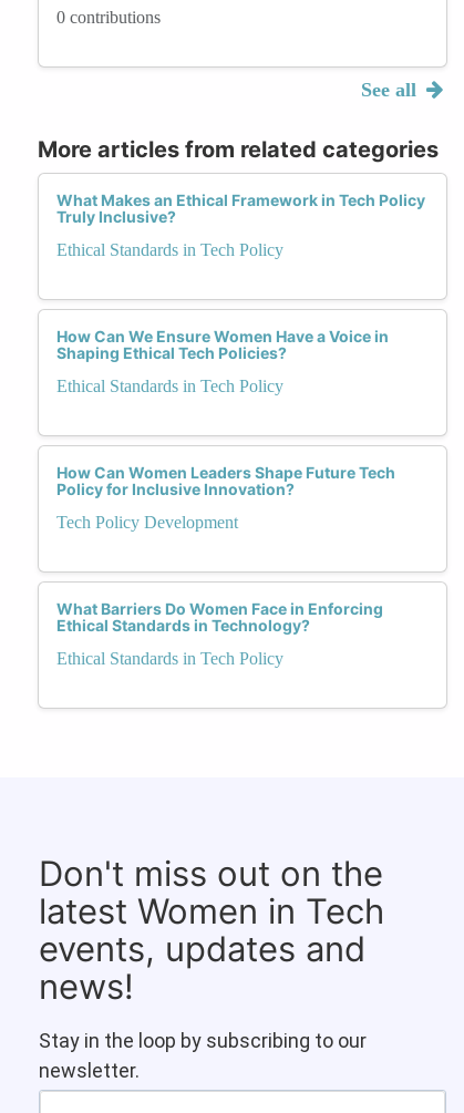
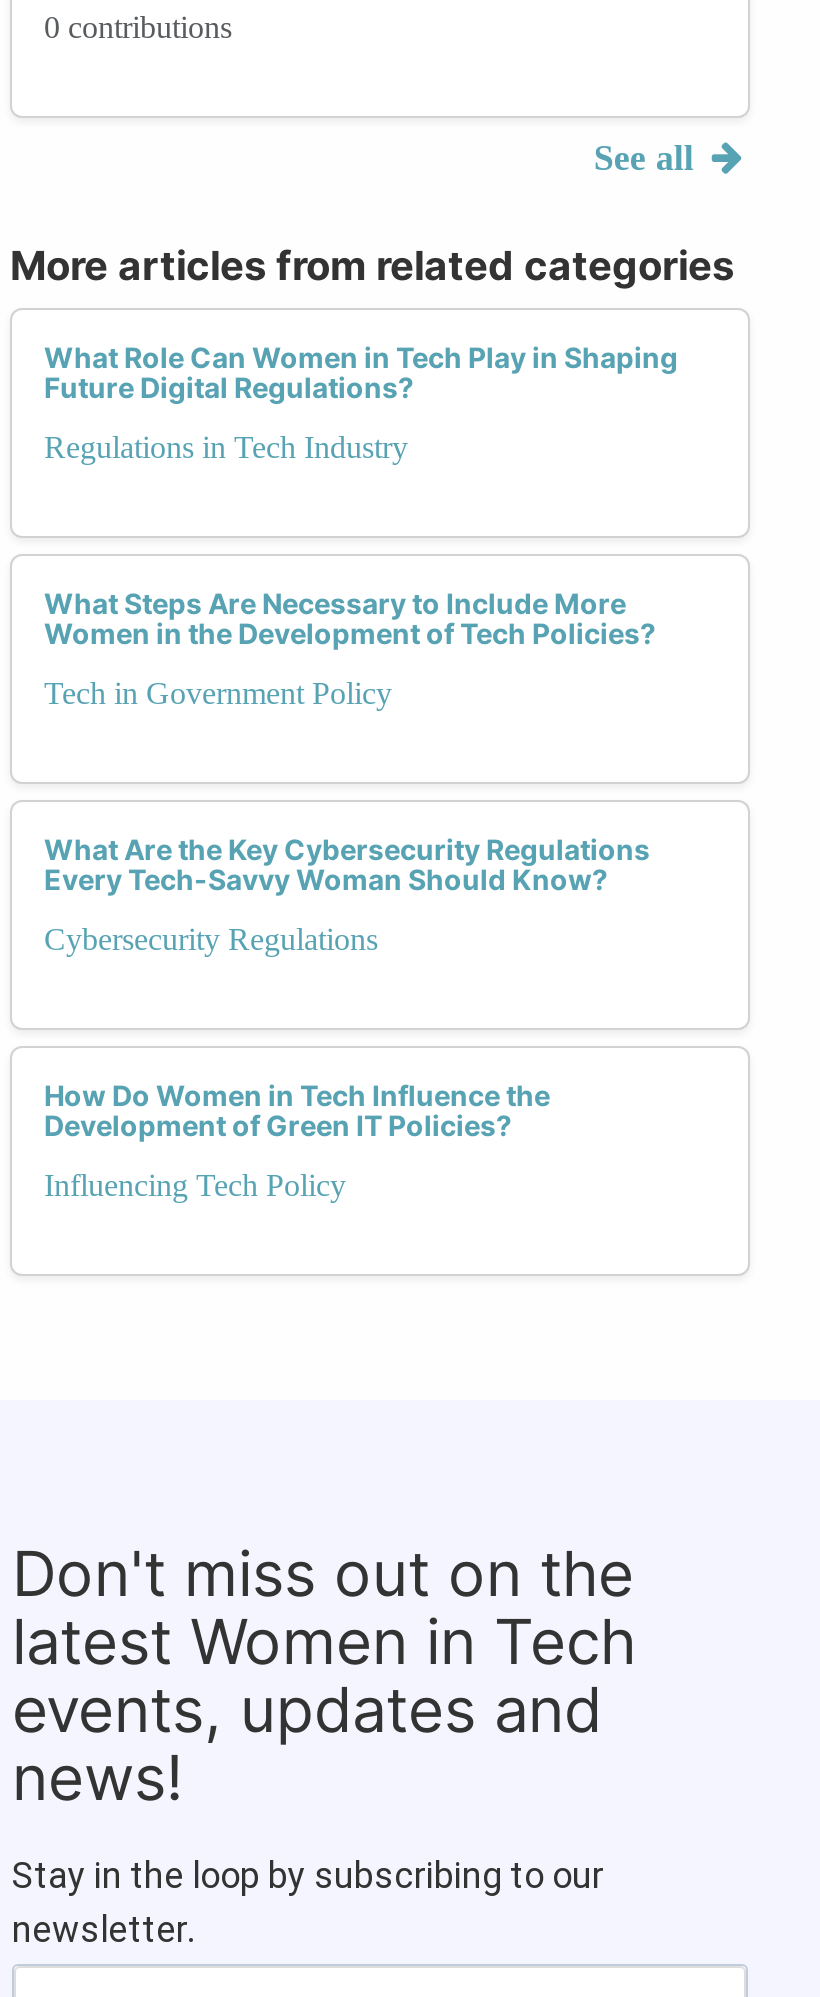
- What Makes an Ethical Framework in Tech Policy
- Truly Inclusive?
+ What Role Can Women in Tech Play in Shaping
+ Future Digital Regulations?

- Ethical Standards in Tech Policy
+ Regulations in Tech Industry

- How Can We Ensure Women Have a Voice in
- Shaping Ethical Tech Policies?
+ What Steps Are Necessary to Include More
+ Women in the Development of Tech Policies?

- Ethical Standards in Tech Policy
+ Tech in Government Policy

- How Can Women Leaders Shape Future Tech
- Policy for Inclusive Innovation?
+ What Are the Key Cybersecurity Regulations
+ Every Tech-Savvy Woman Should Know?

- Tech Policy Development
+ Cybersecurity Regulations

- What Barriers Do Women Face in Enforcing
- Ethical Standards in Technology?
+ How Do Women in Tech Influence the
+ Development of Green IT Policies?

- Ethical Standards in Tech Policy
+ Influencing Tech Policy
